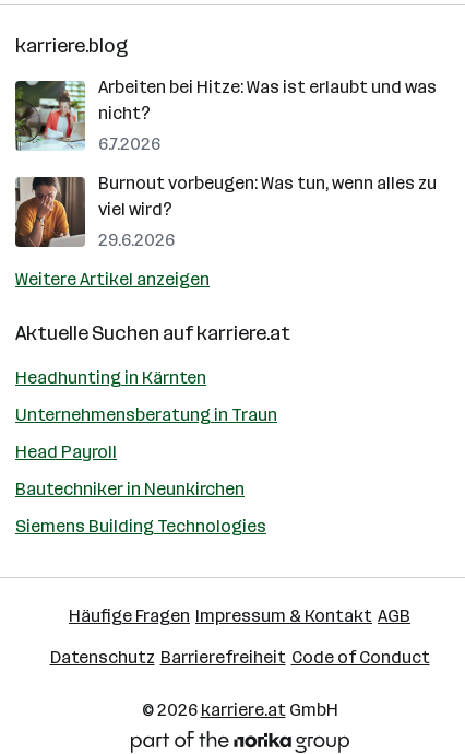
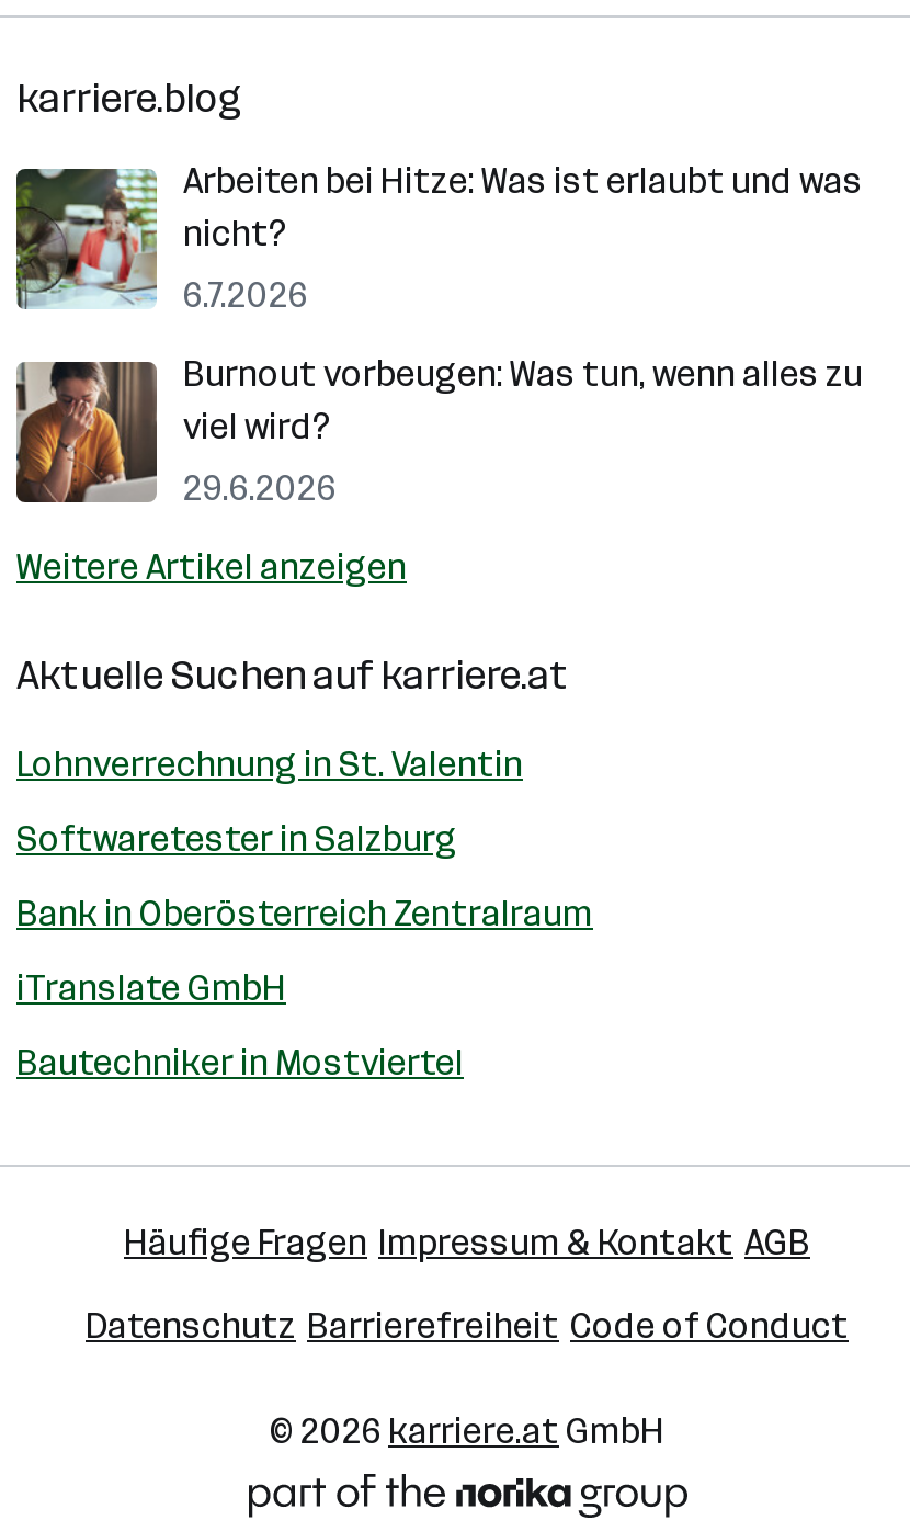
- Headhunting in Kärnten
+ Lohnverrechnung in St. Valentin

- Unternehmensberatung in Traun
+ Softwaretester in Salzburg

- Head Payroll
+ Bank in Oberösterreich Zentralraum

- Bautechniker in Neunkirchen
+ iTranslate GmbH

- Siemens Building Technologies
+ Bautechniker in Mostviertel
